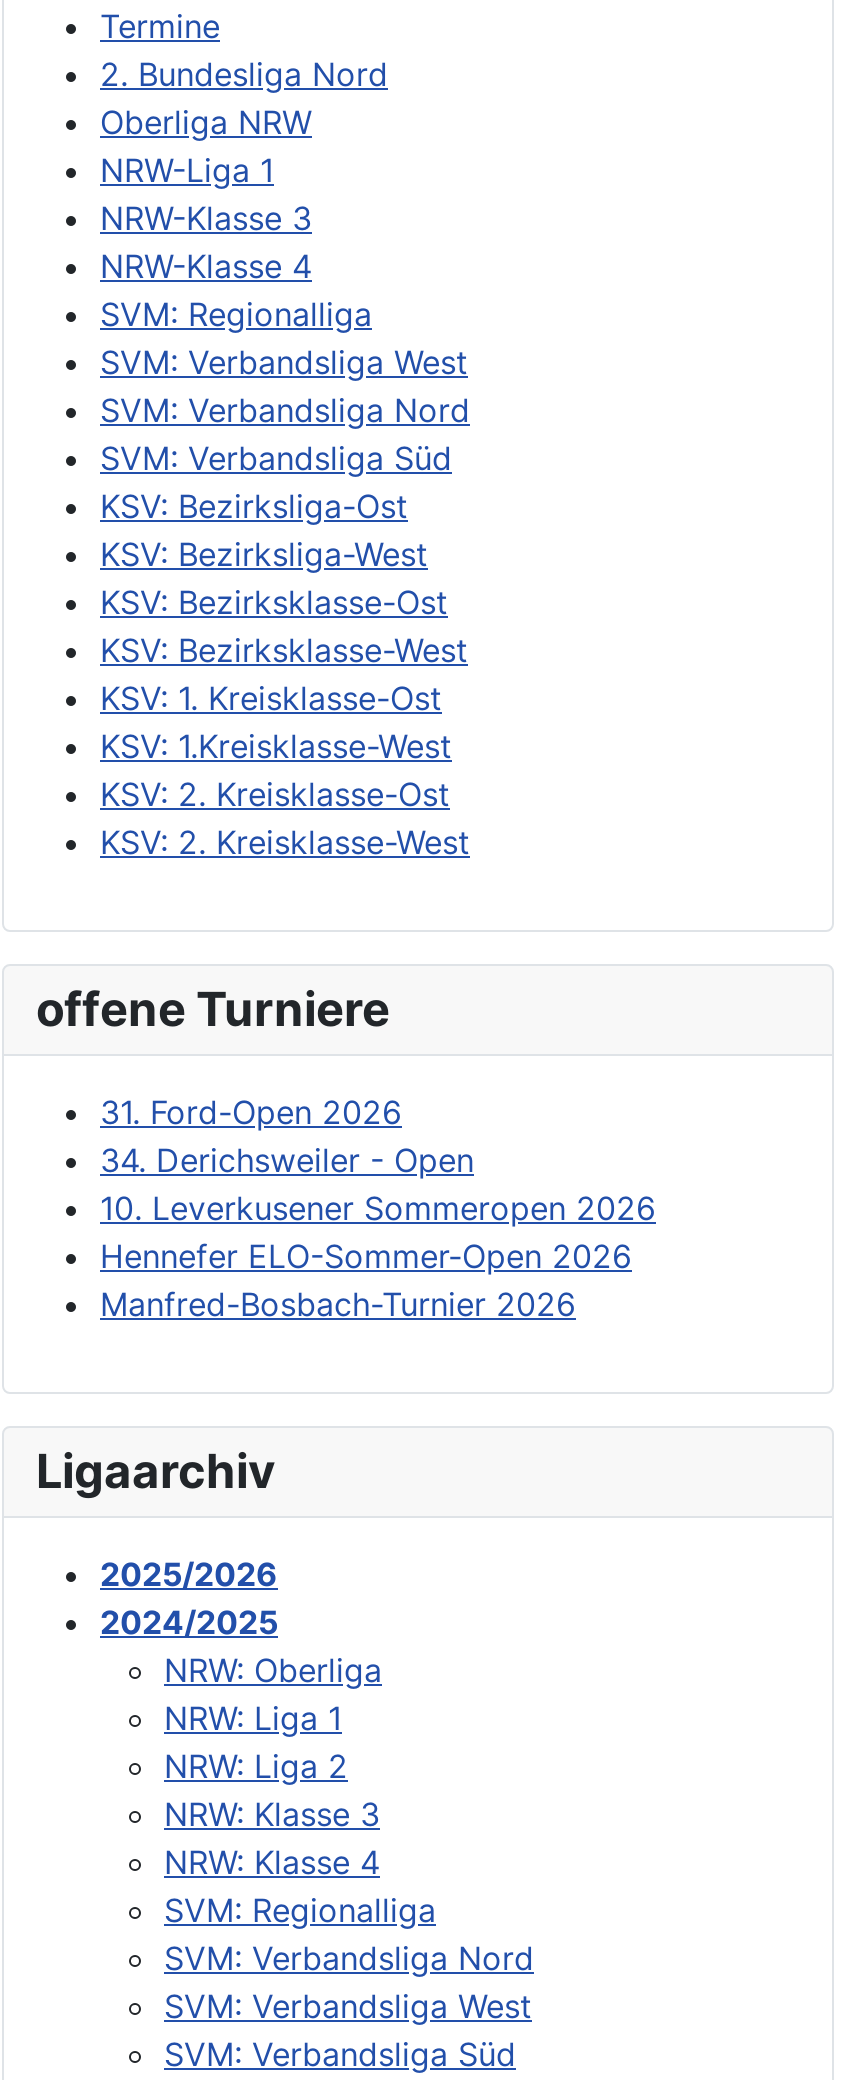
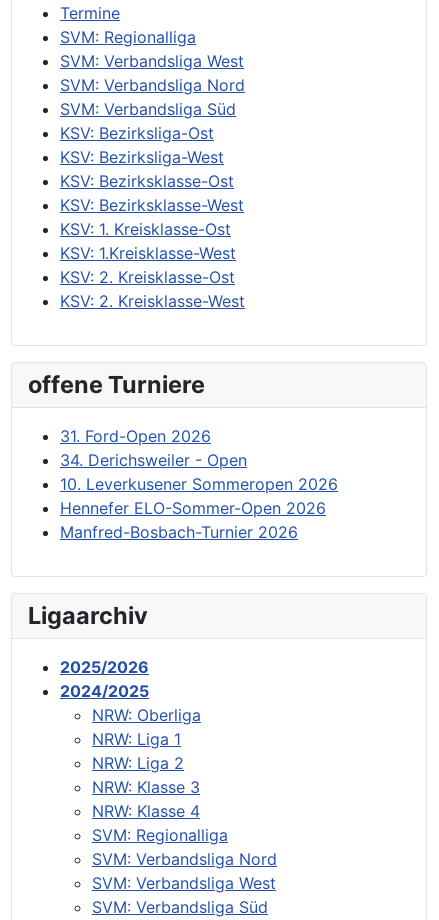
- 2. Bundesliga Nord
- Oberliga NRW
- NRW-Liga 1
- NRW-Klasse 3
- NRW-Klasse 4
